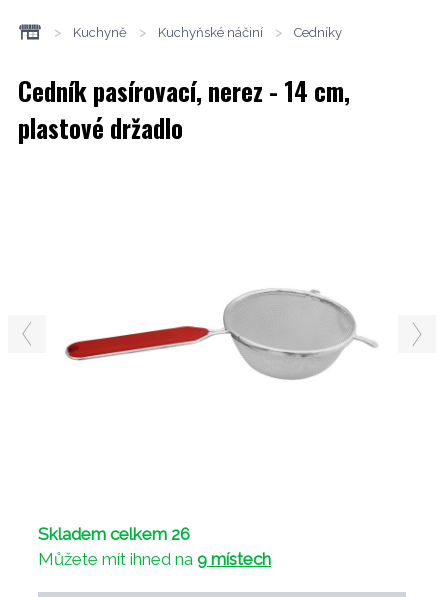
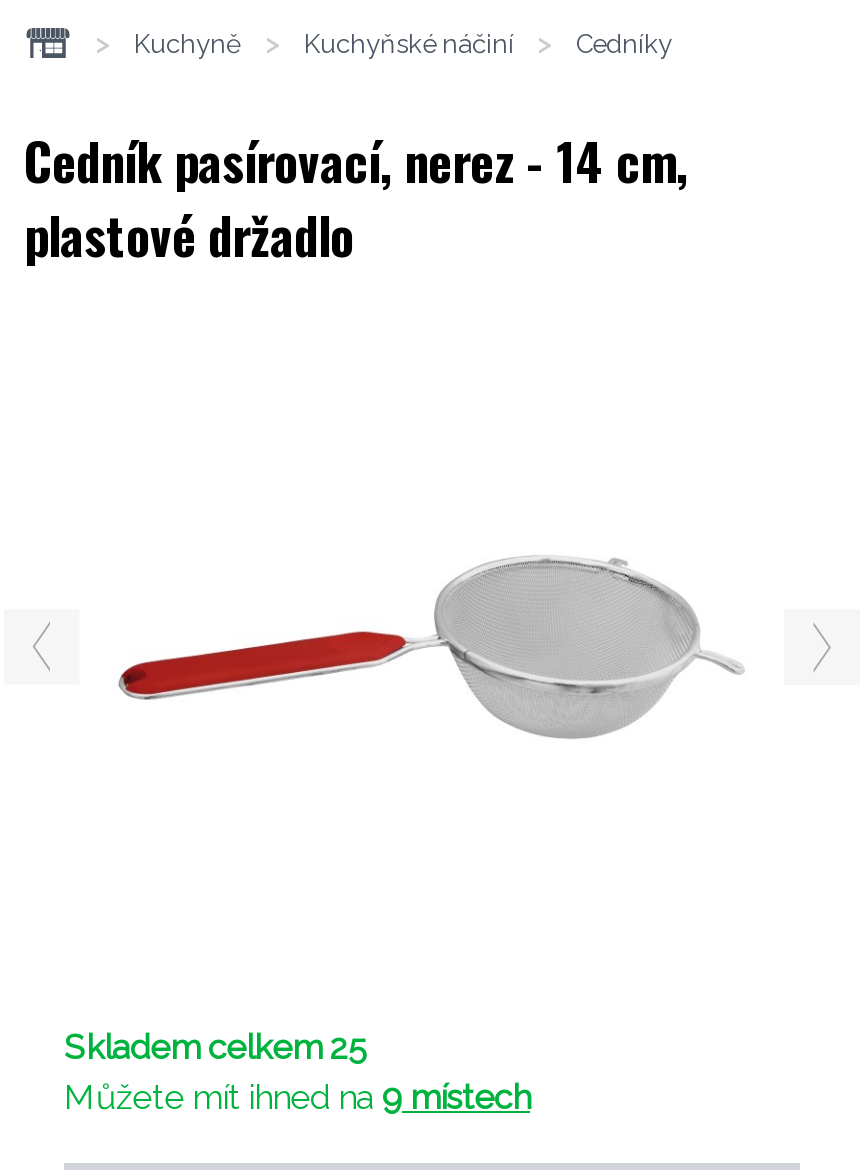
- Skladem celkem 26
+ Skladem celkem 25
